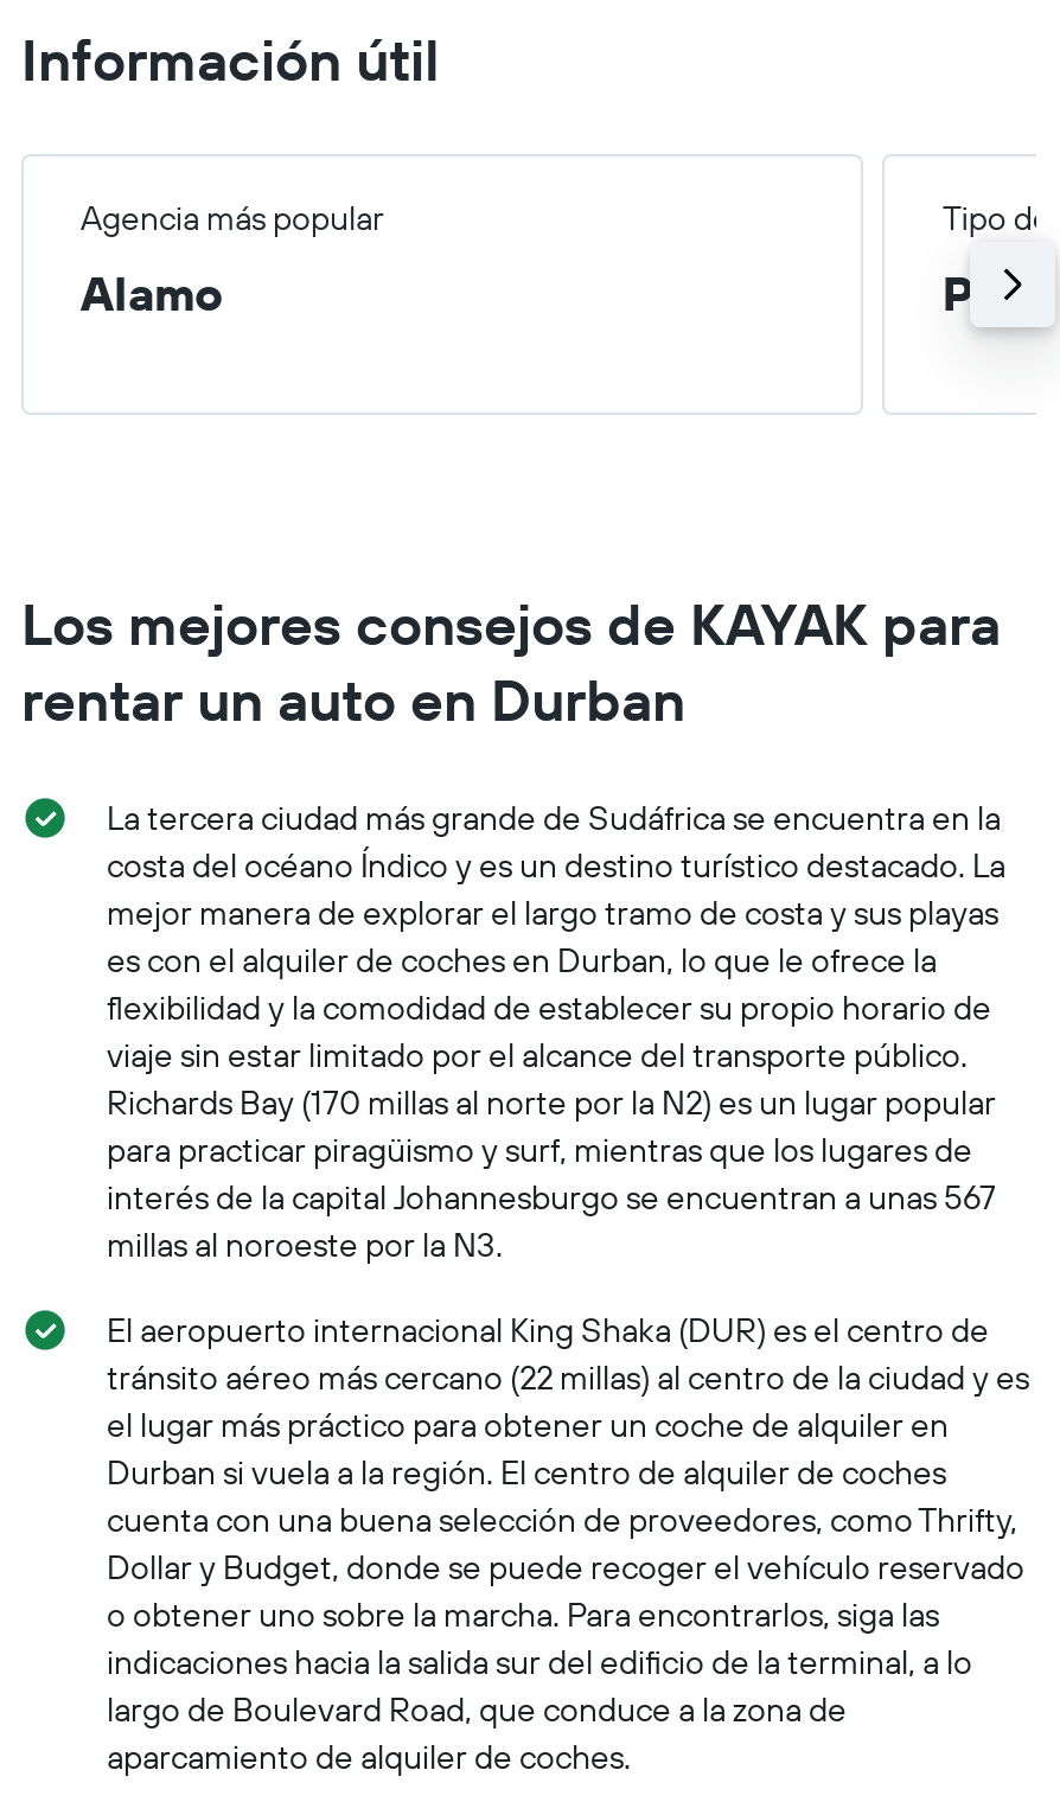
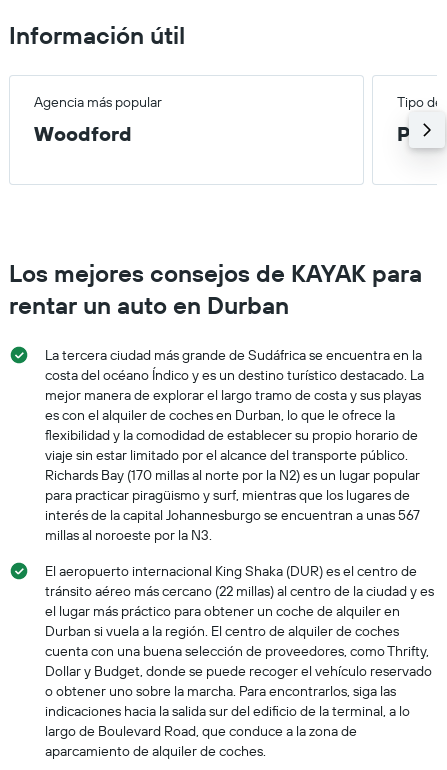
- Alamo
+ Woodford
